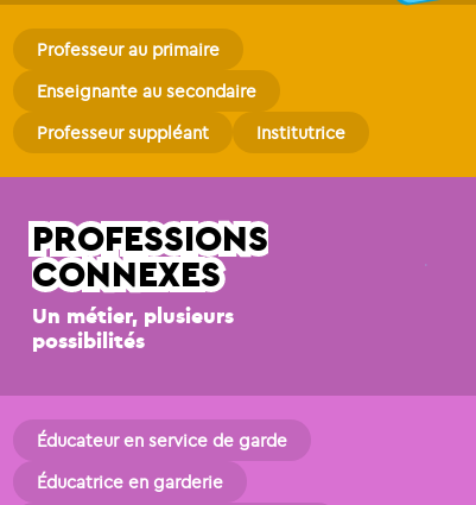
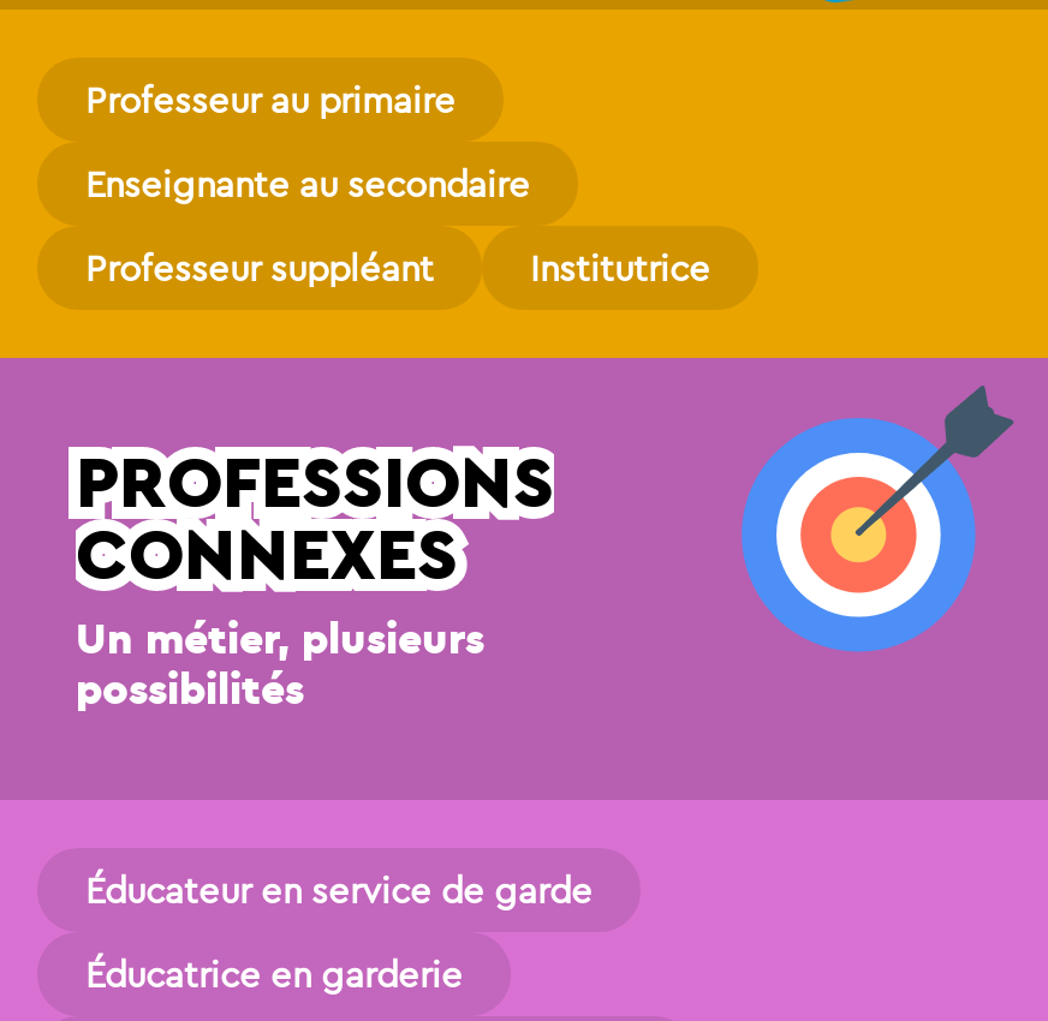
+ [image]
